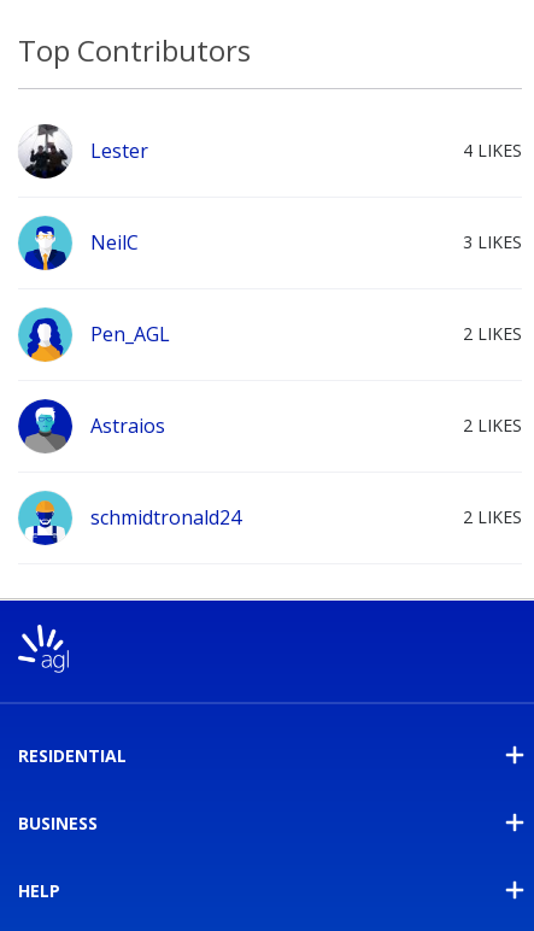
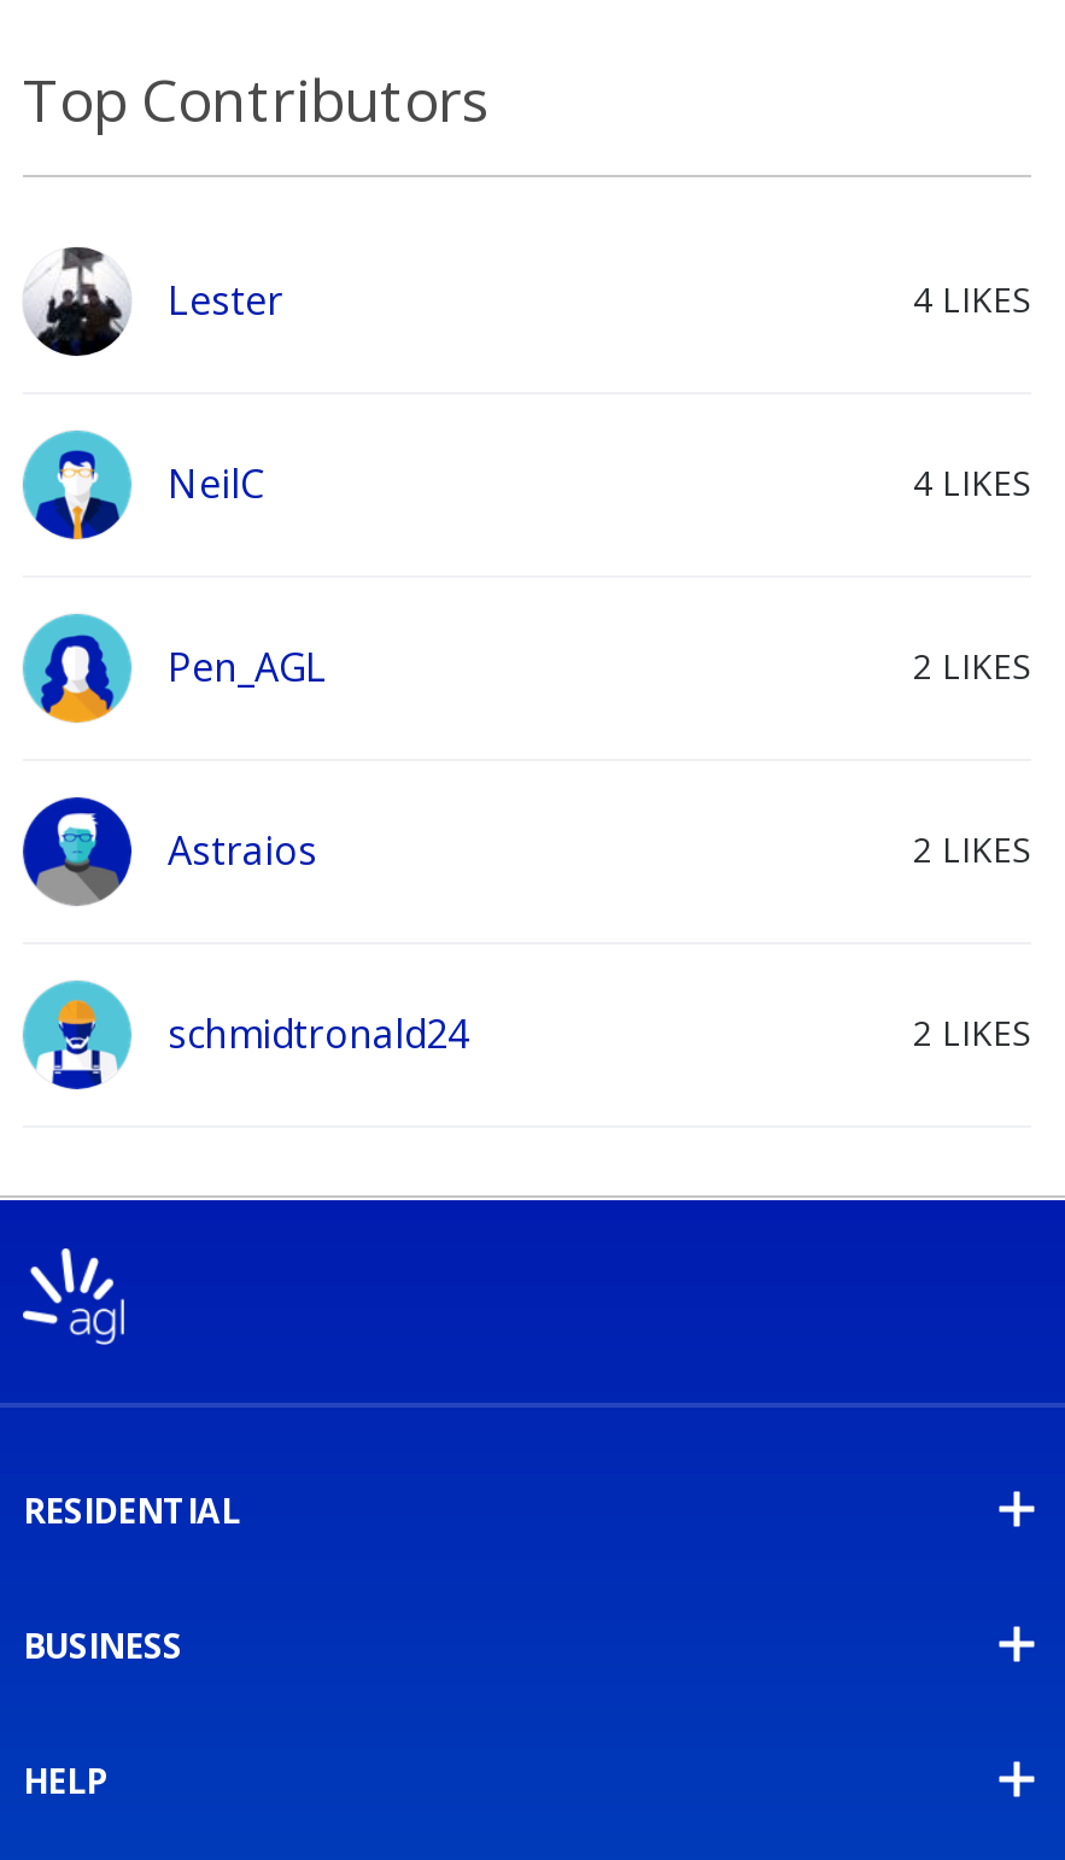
- 3 LIKES
+ 4 LIKES
